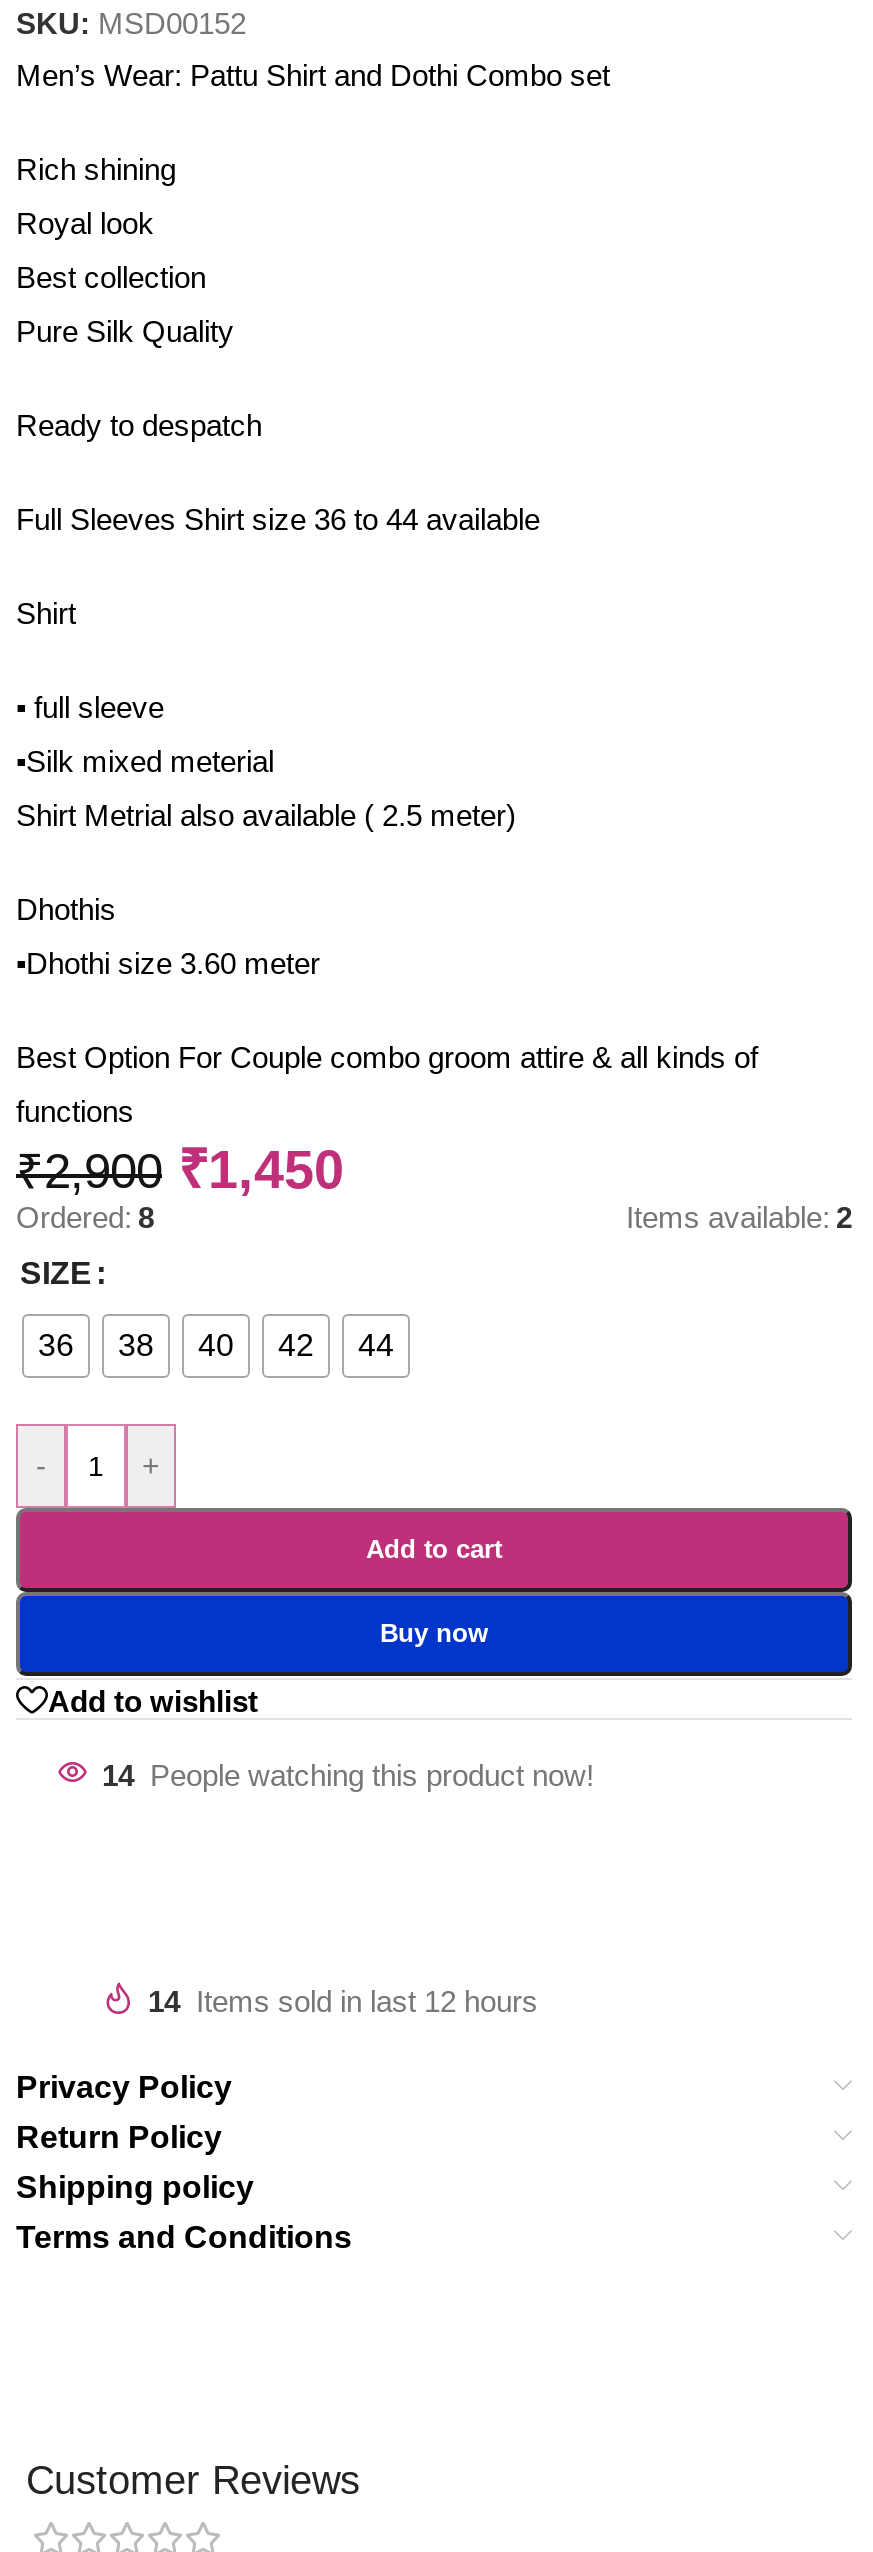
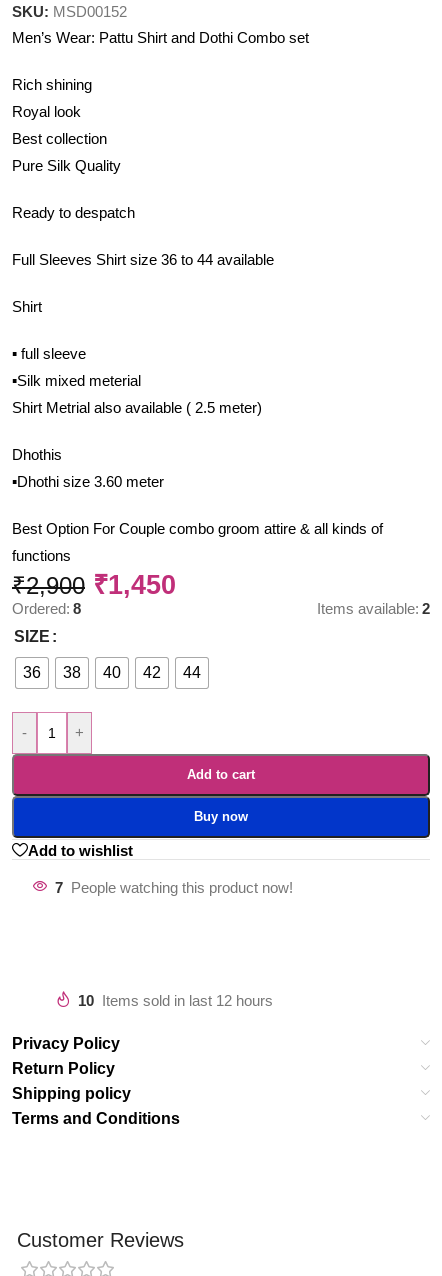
- 14 People watching this product now!
+ 7 People watching this product now!

- 14 Items sold in last 12 hours
+ 10 Items sold in last 12 hours
